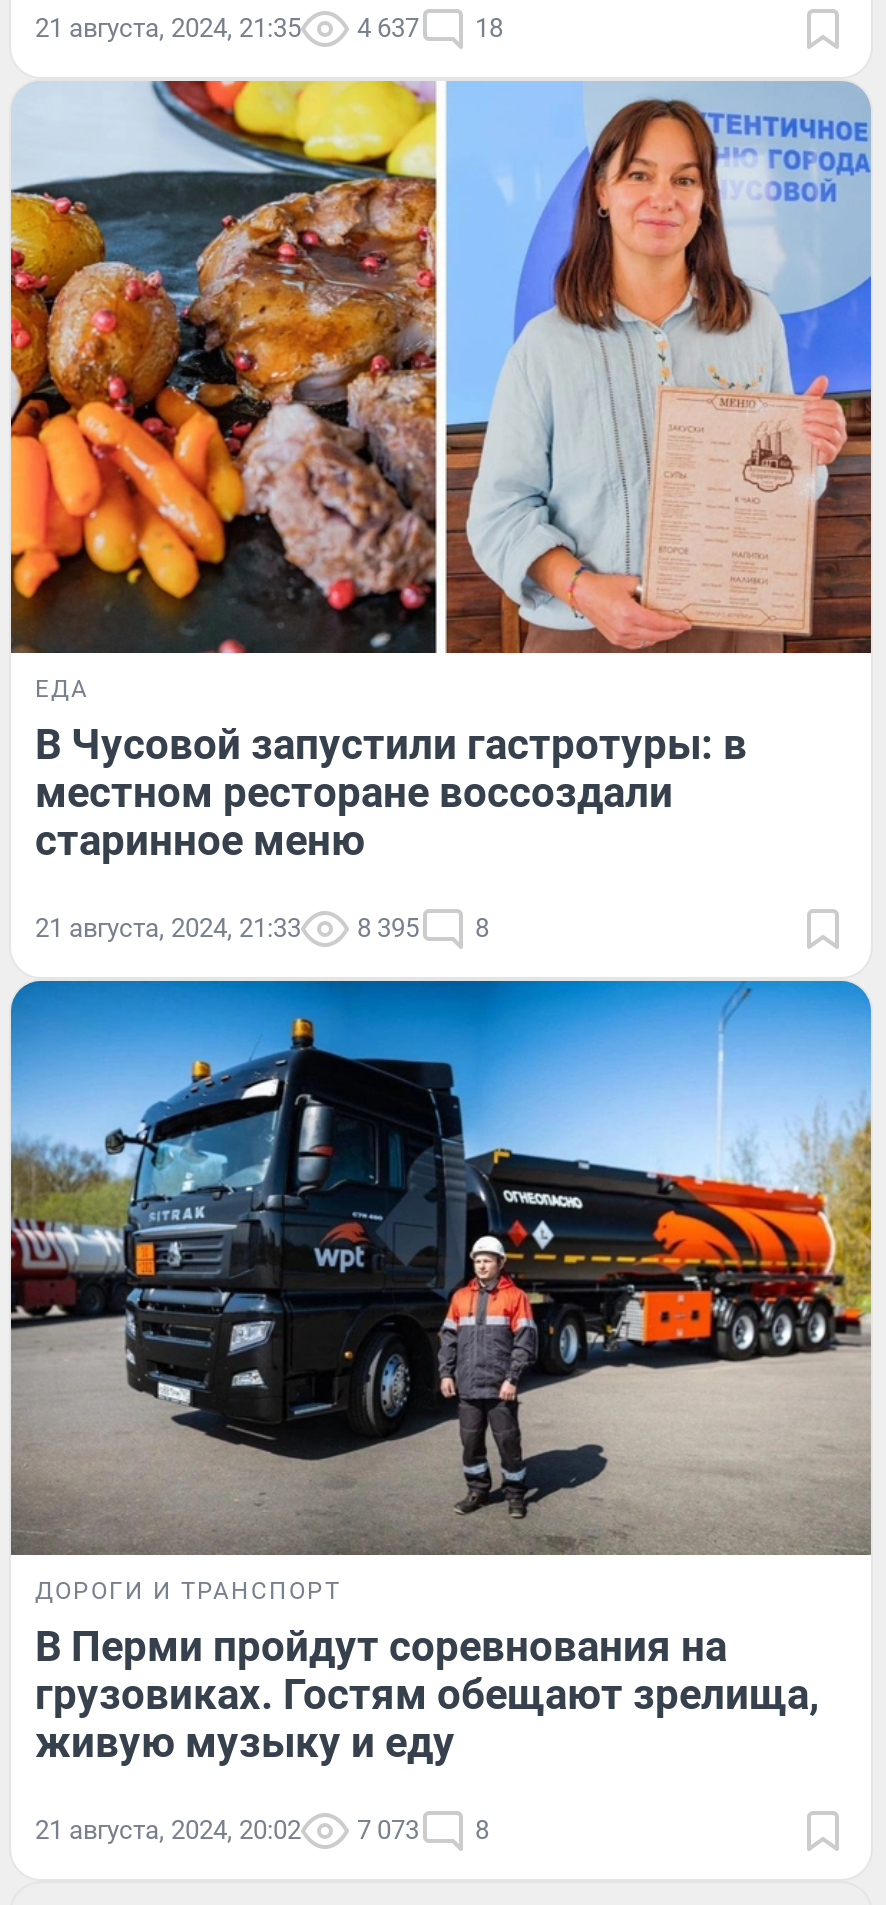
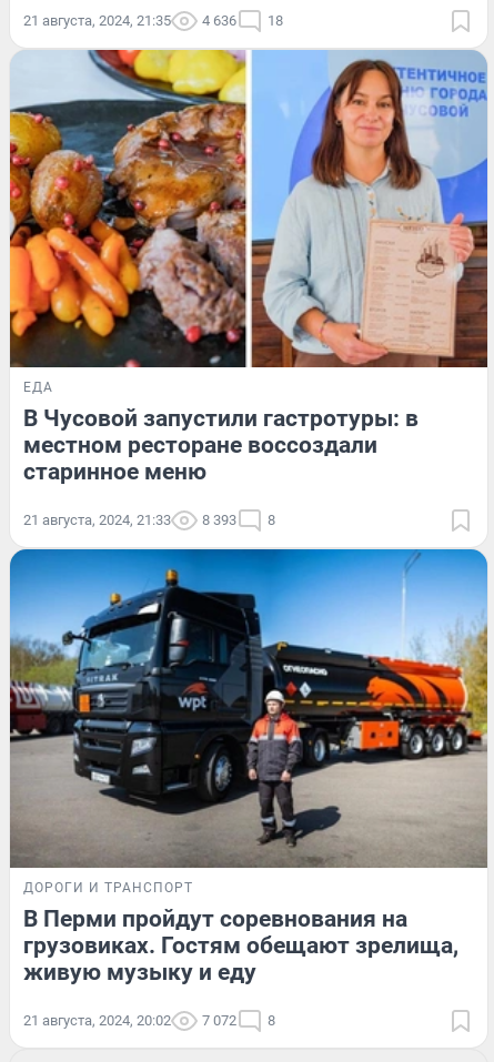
- 21 августа, 2024, 21:35 4 637 18
+ 21 августа, 2024, 21:35 4 636 18

- 21 августа, 2024, 21:33 8 395 8
+ 21 августа, 2024, 21:33 8 393 8

- 21 августа, 2024, 20:02 7 073 8
+ 21 августа, 2024, 20:02 7 072 8
